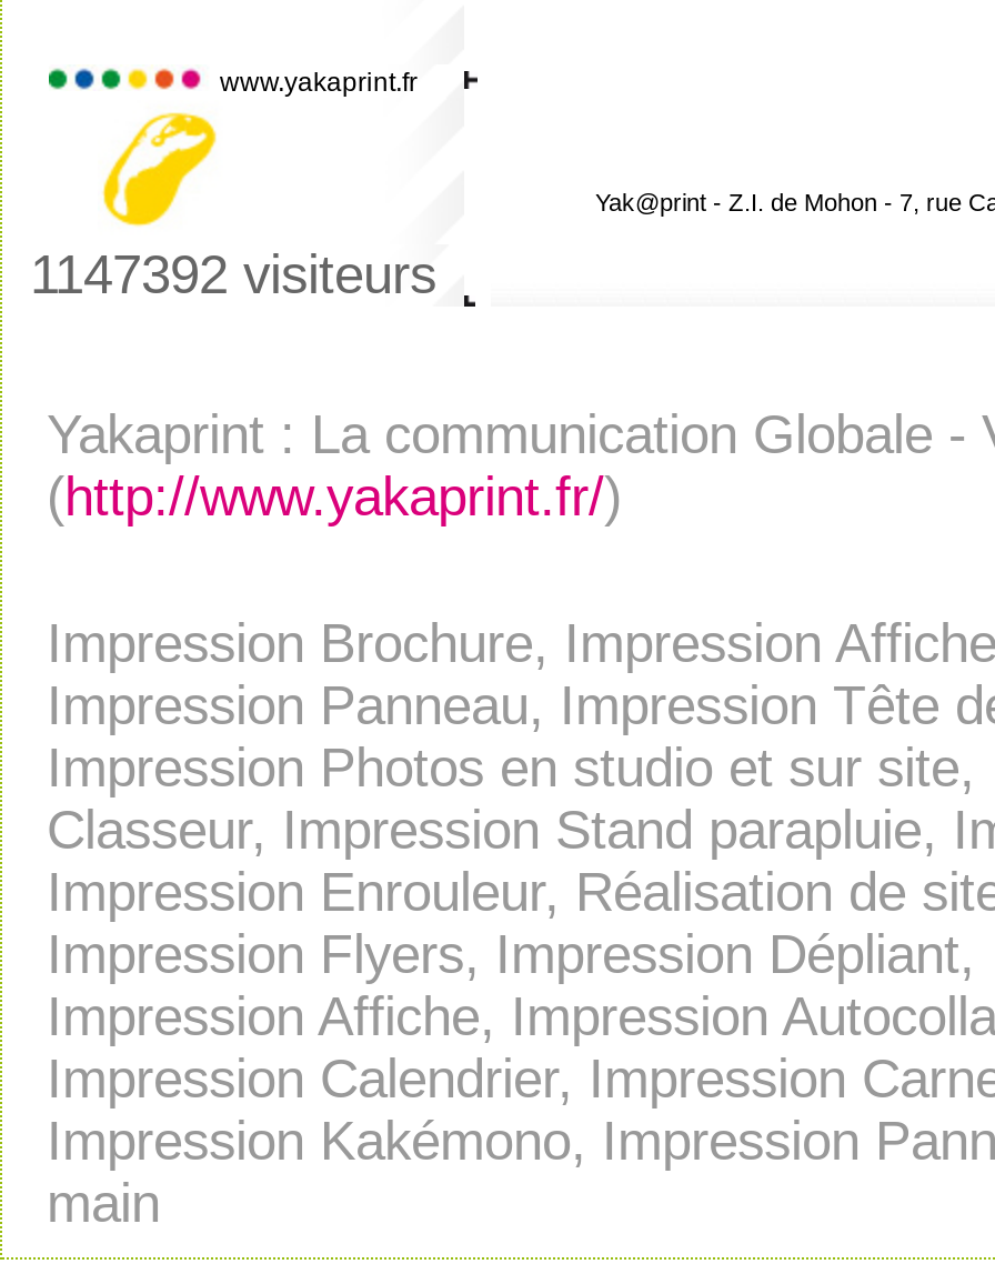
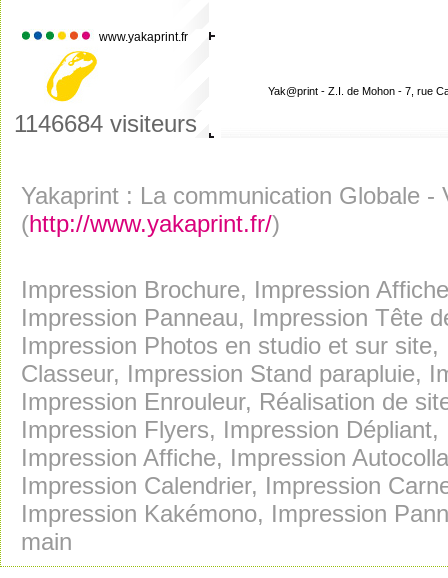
- 1147392 visiteurs
+ 1146684 visiteurs
